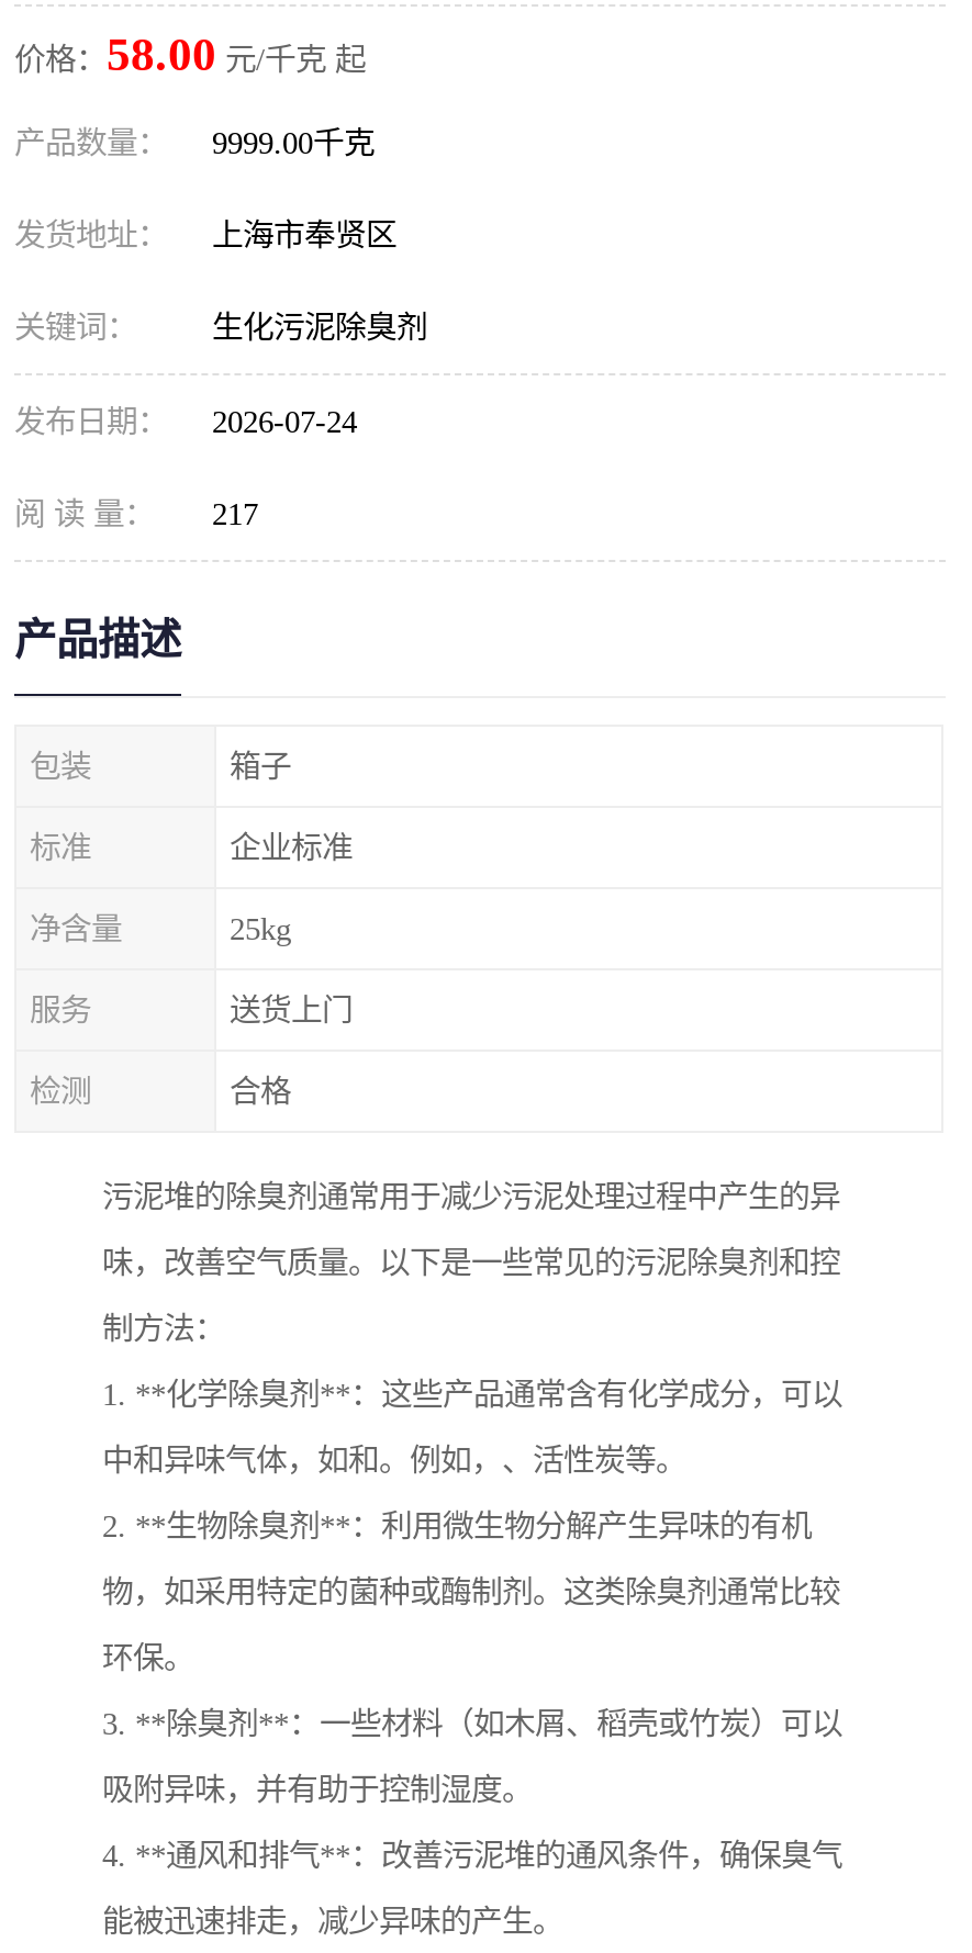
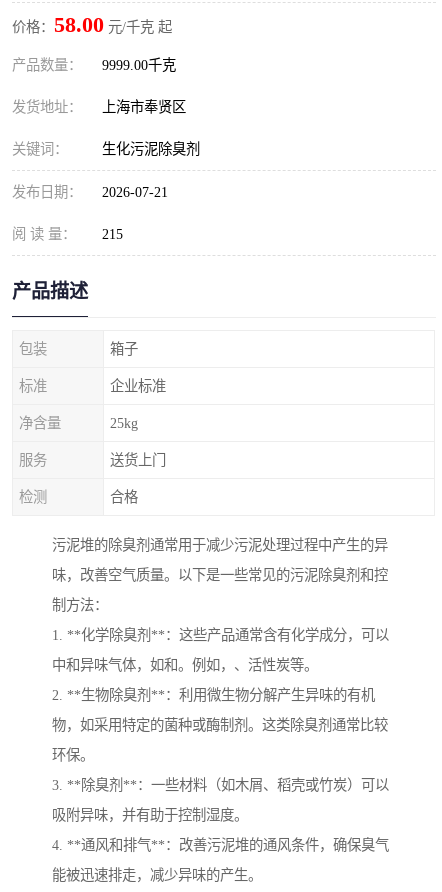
- 发布日期： 2026-07-24
+ 发布日期： 2026-07-21

- 阅 读 量： 217
+ 阅 读 量： 215
